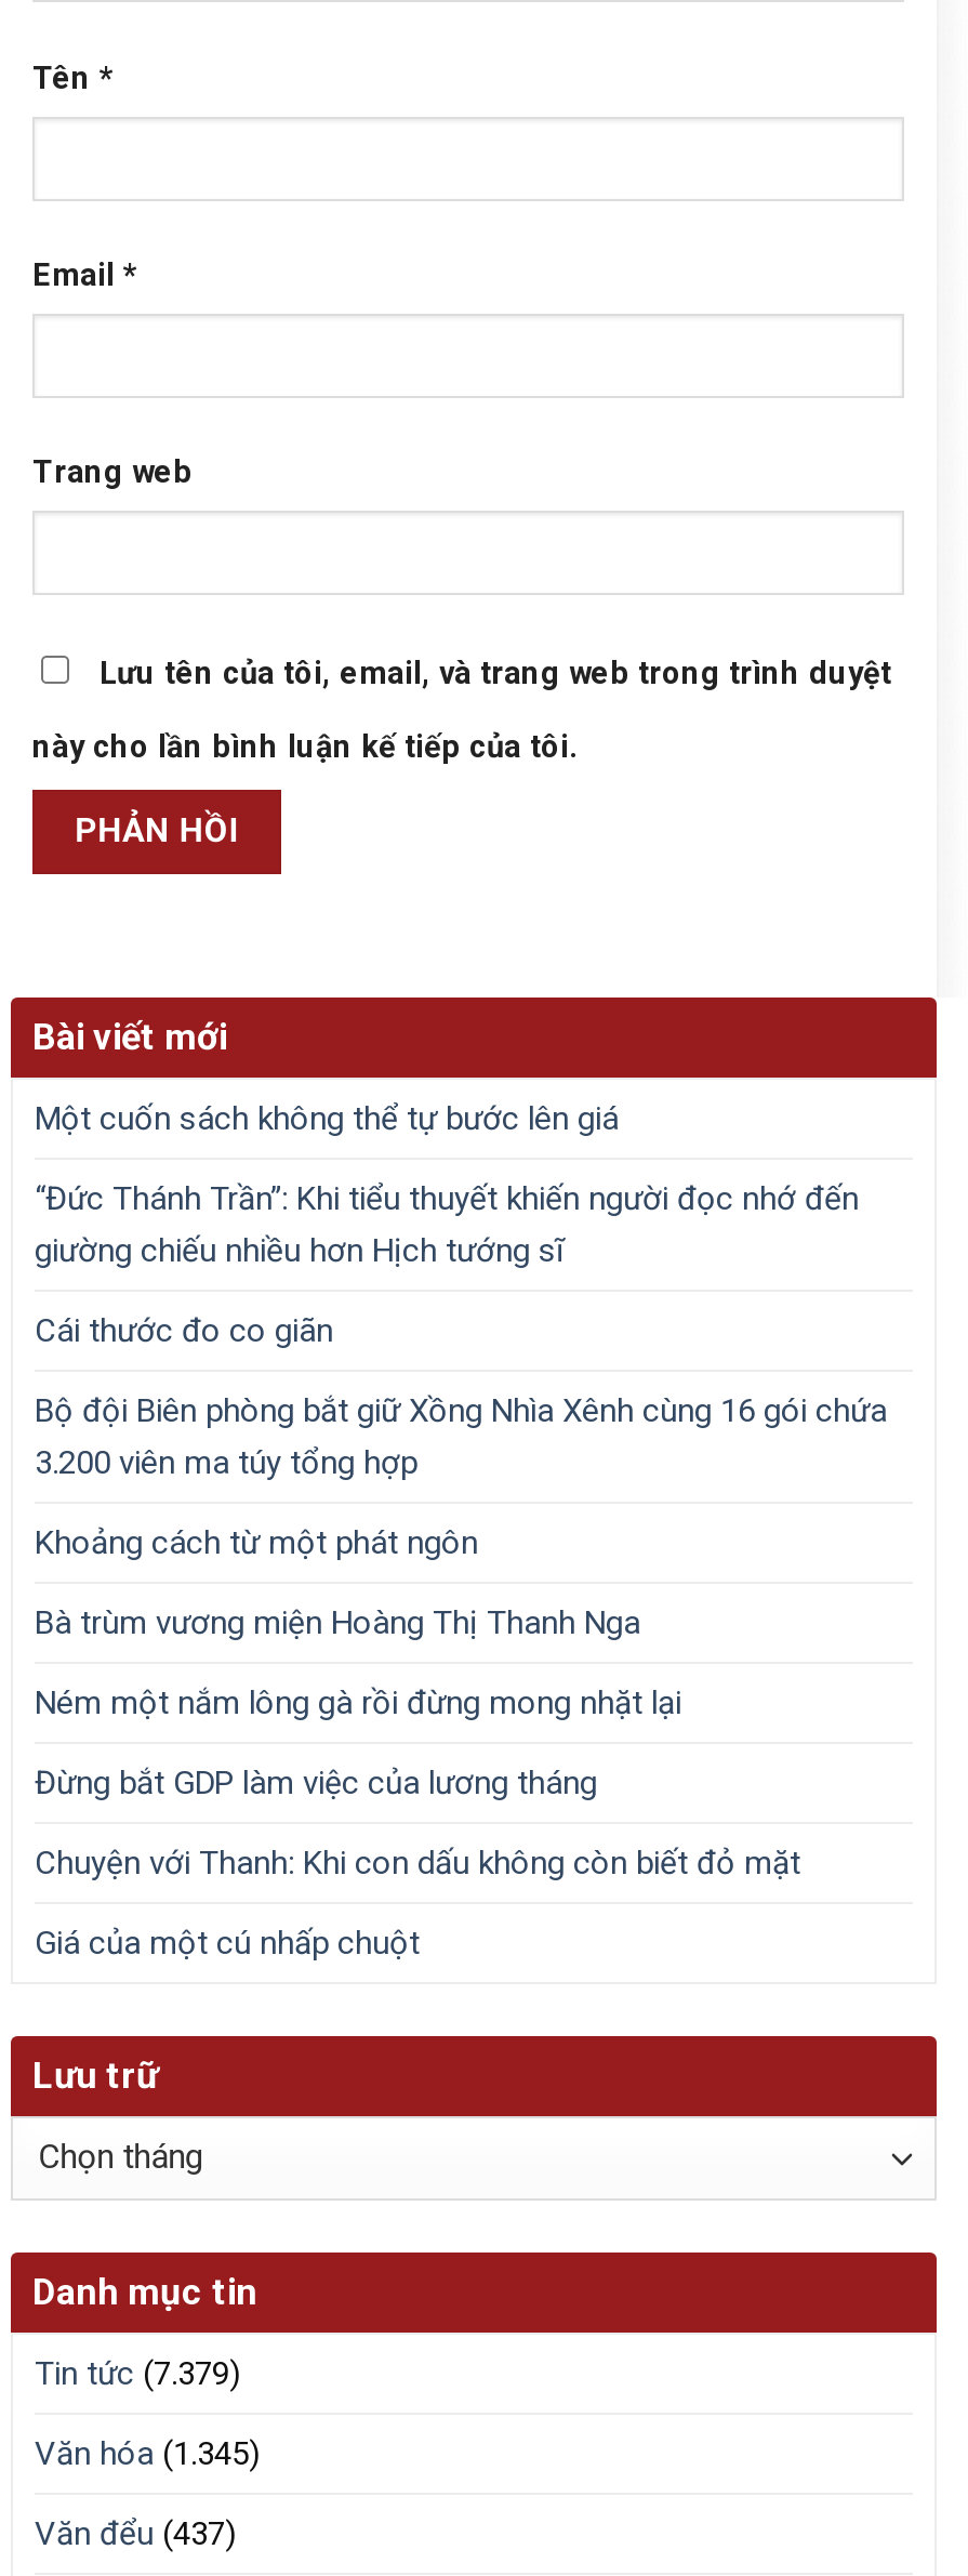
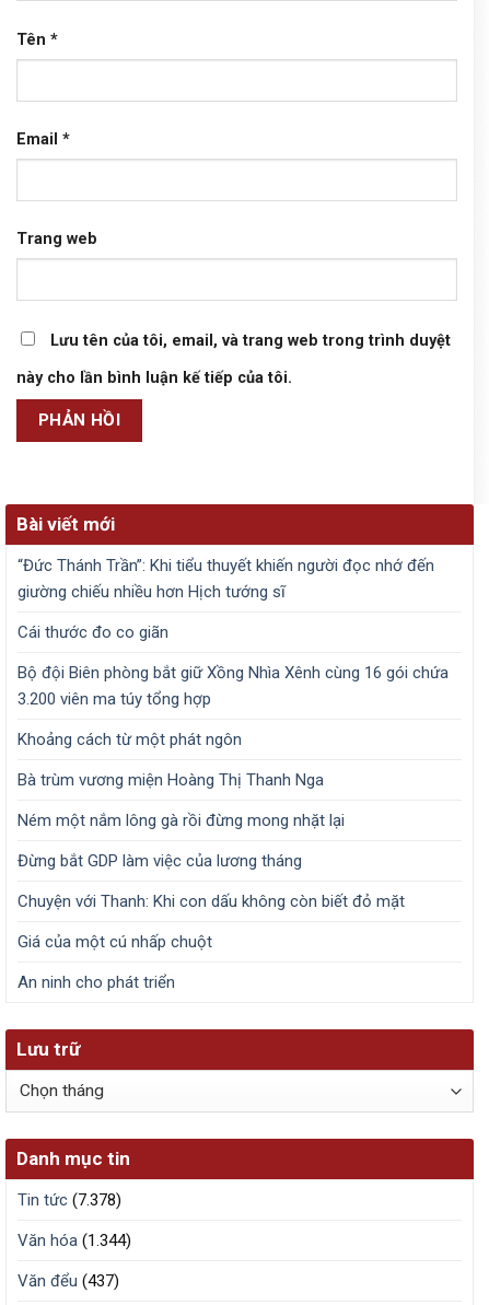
- Một cuốn sách không thể tự bước lên giá

moved up: “Đức Thánh Trần”: Khi tiểu thuyết khiến người đọc nhớ đến | giường chiếu nhiều hơn Hịch tướng sĩ | Cái thước đo co giãn | ... | Chuyện với Thanh: Khi con dấu không còn biết đỏ mặt | Giá của một cú nhấp chuột

+ An ninh cho phát triển

- Tin tức (7.379)
+ Tin tức (7.378)

- Văn hóa (1.345)
+ Văn hóa (1.344)
